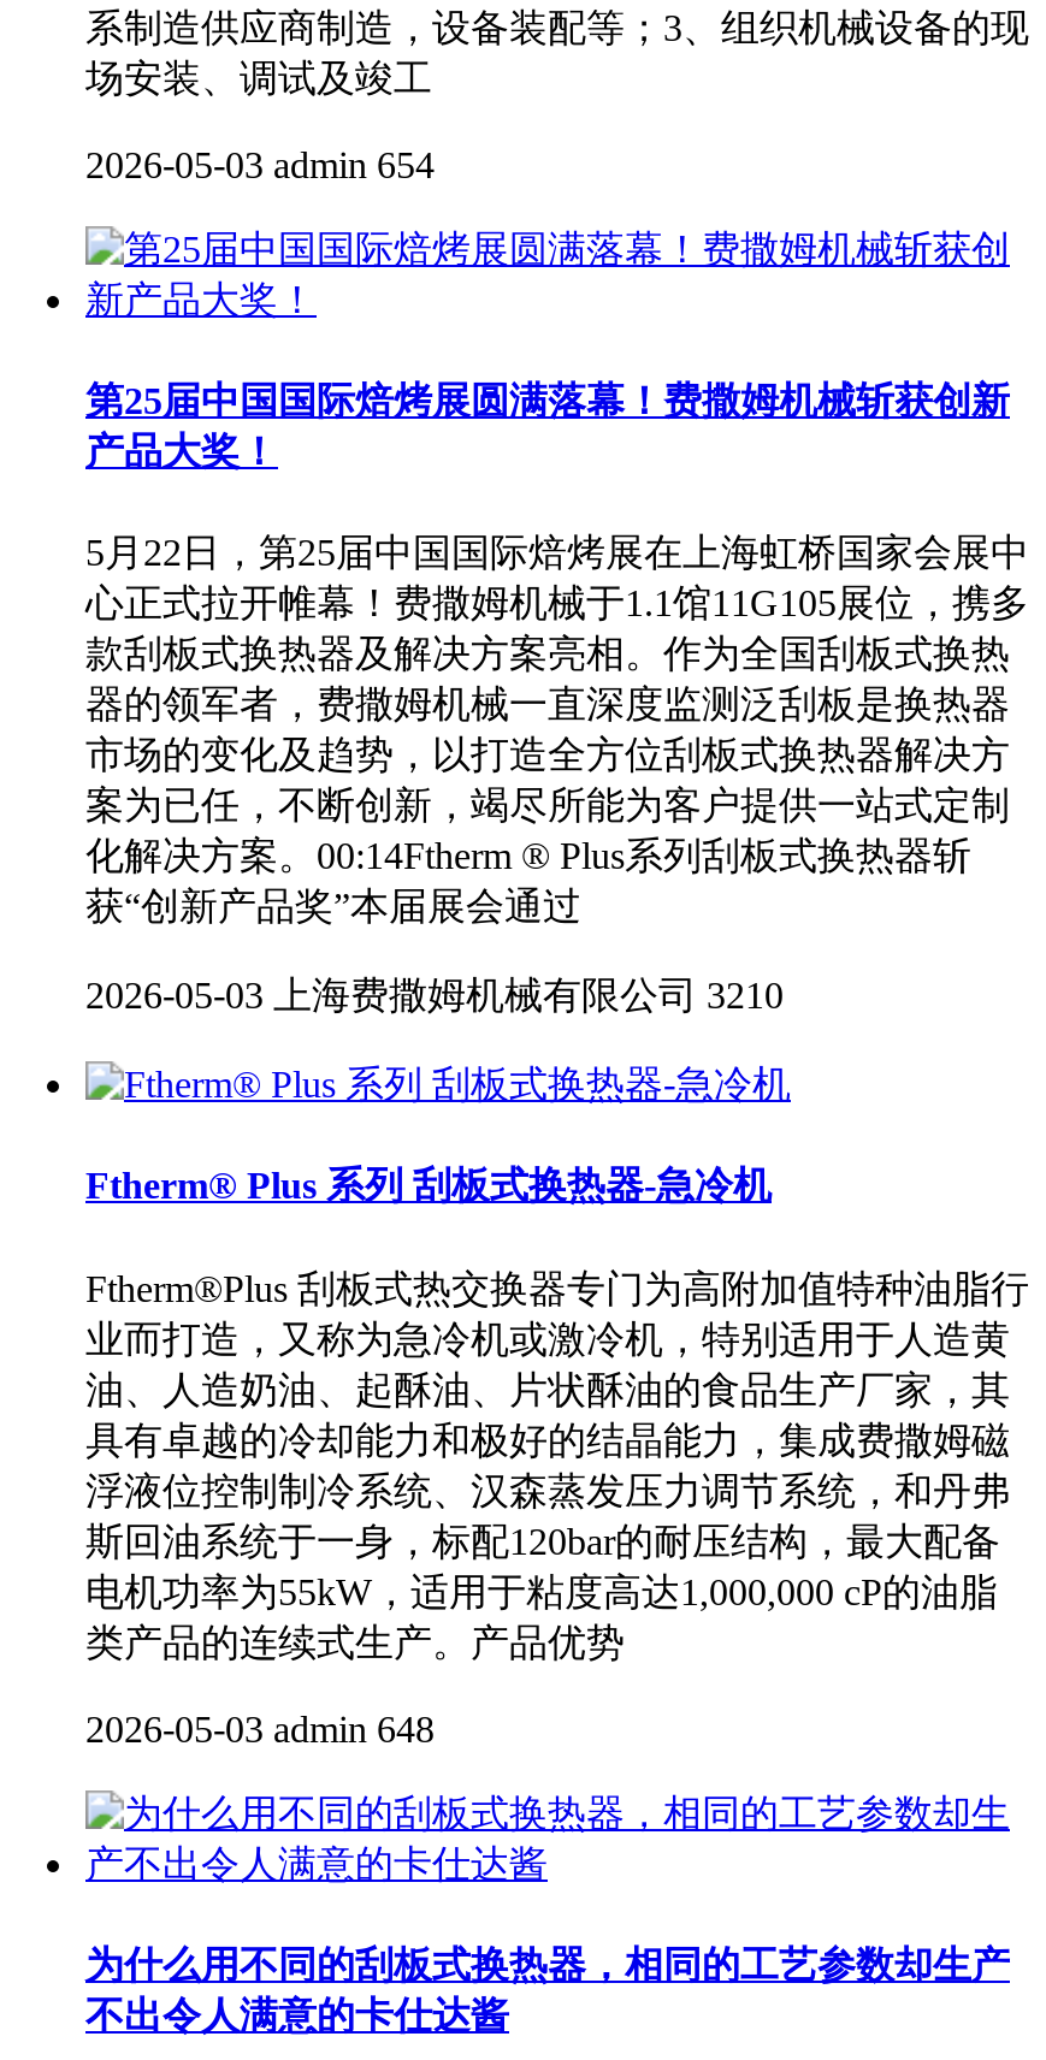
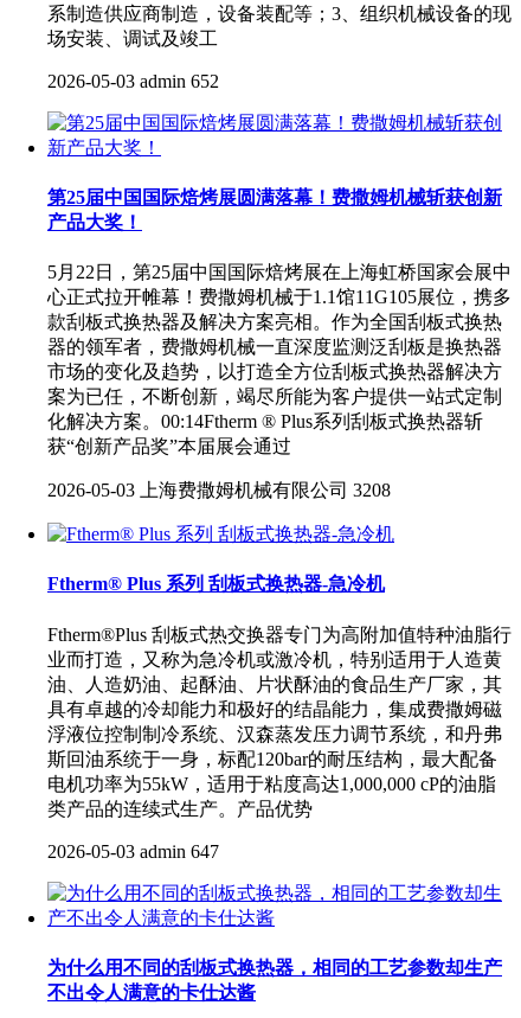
- 2026-05-03 admin 654
+ 2026-05-03 admin 652

- 2026-05-03 上海费撒姆机械有限公司 3210
+ 2026-05-03 上海费撒姆机械有限公司 3208

- 2026-05-03 admin 648
+ 2026-05-03 admin 647
